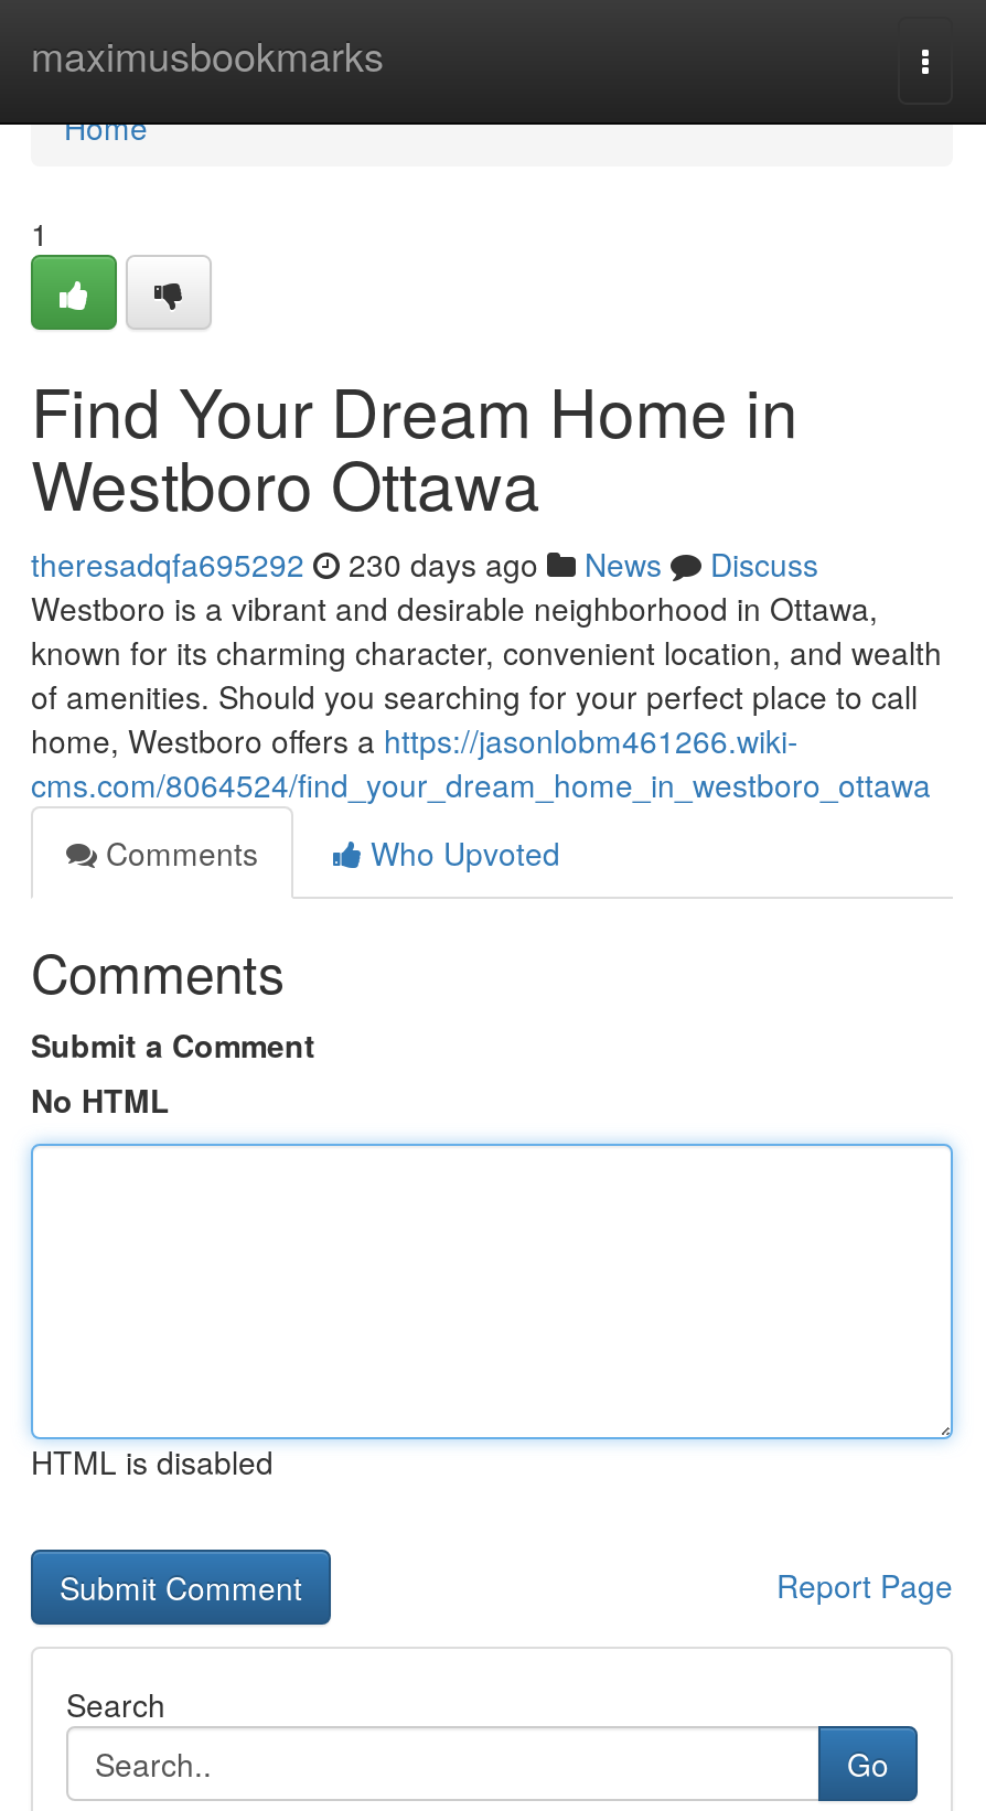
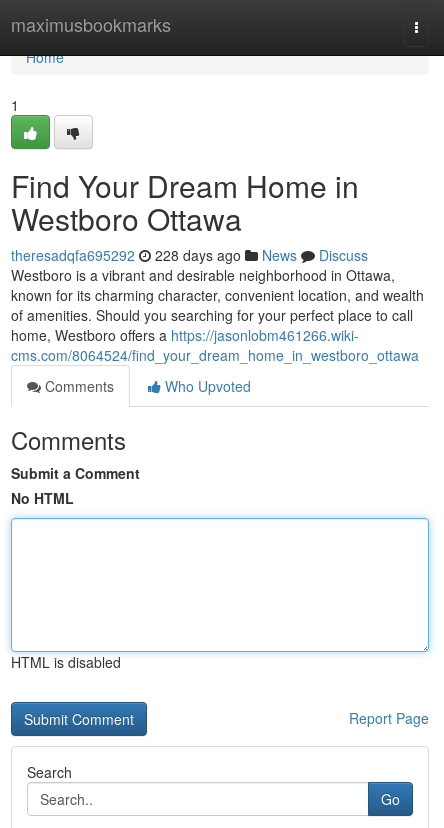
- theresadqfa695292 230 days ago News Discuss
+ theresadqfa695292 228 days ago News Discuss
